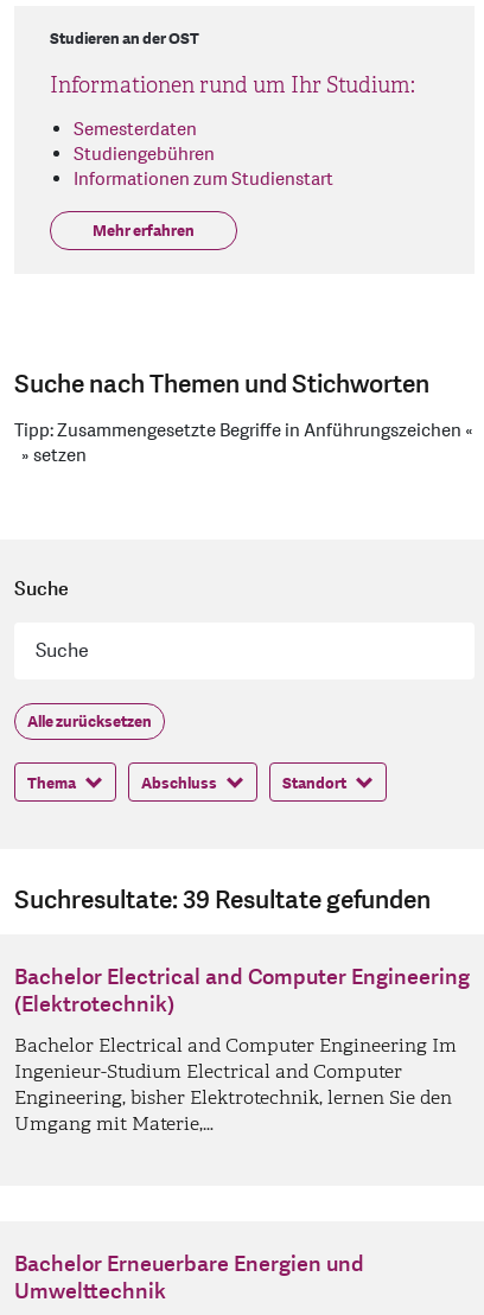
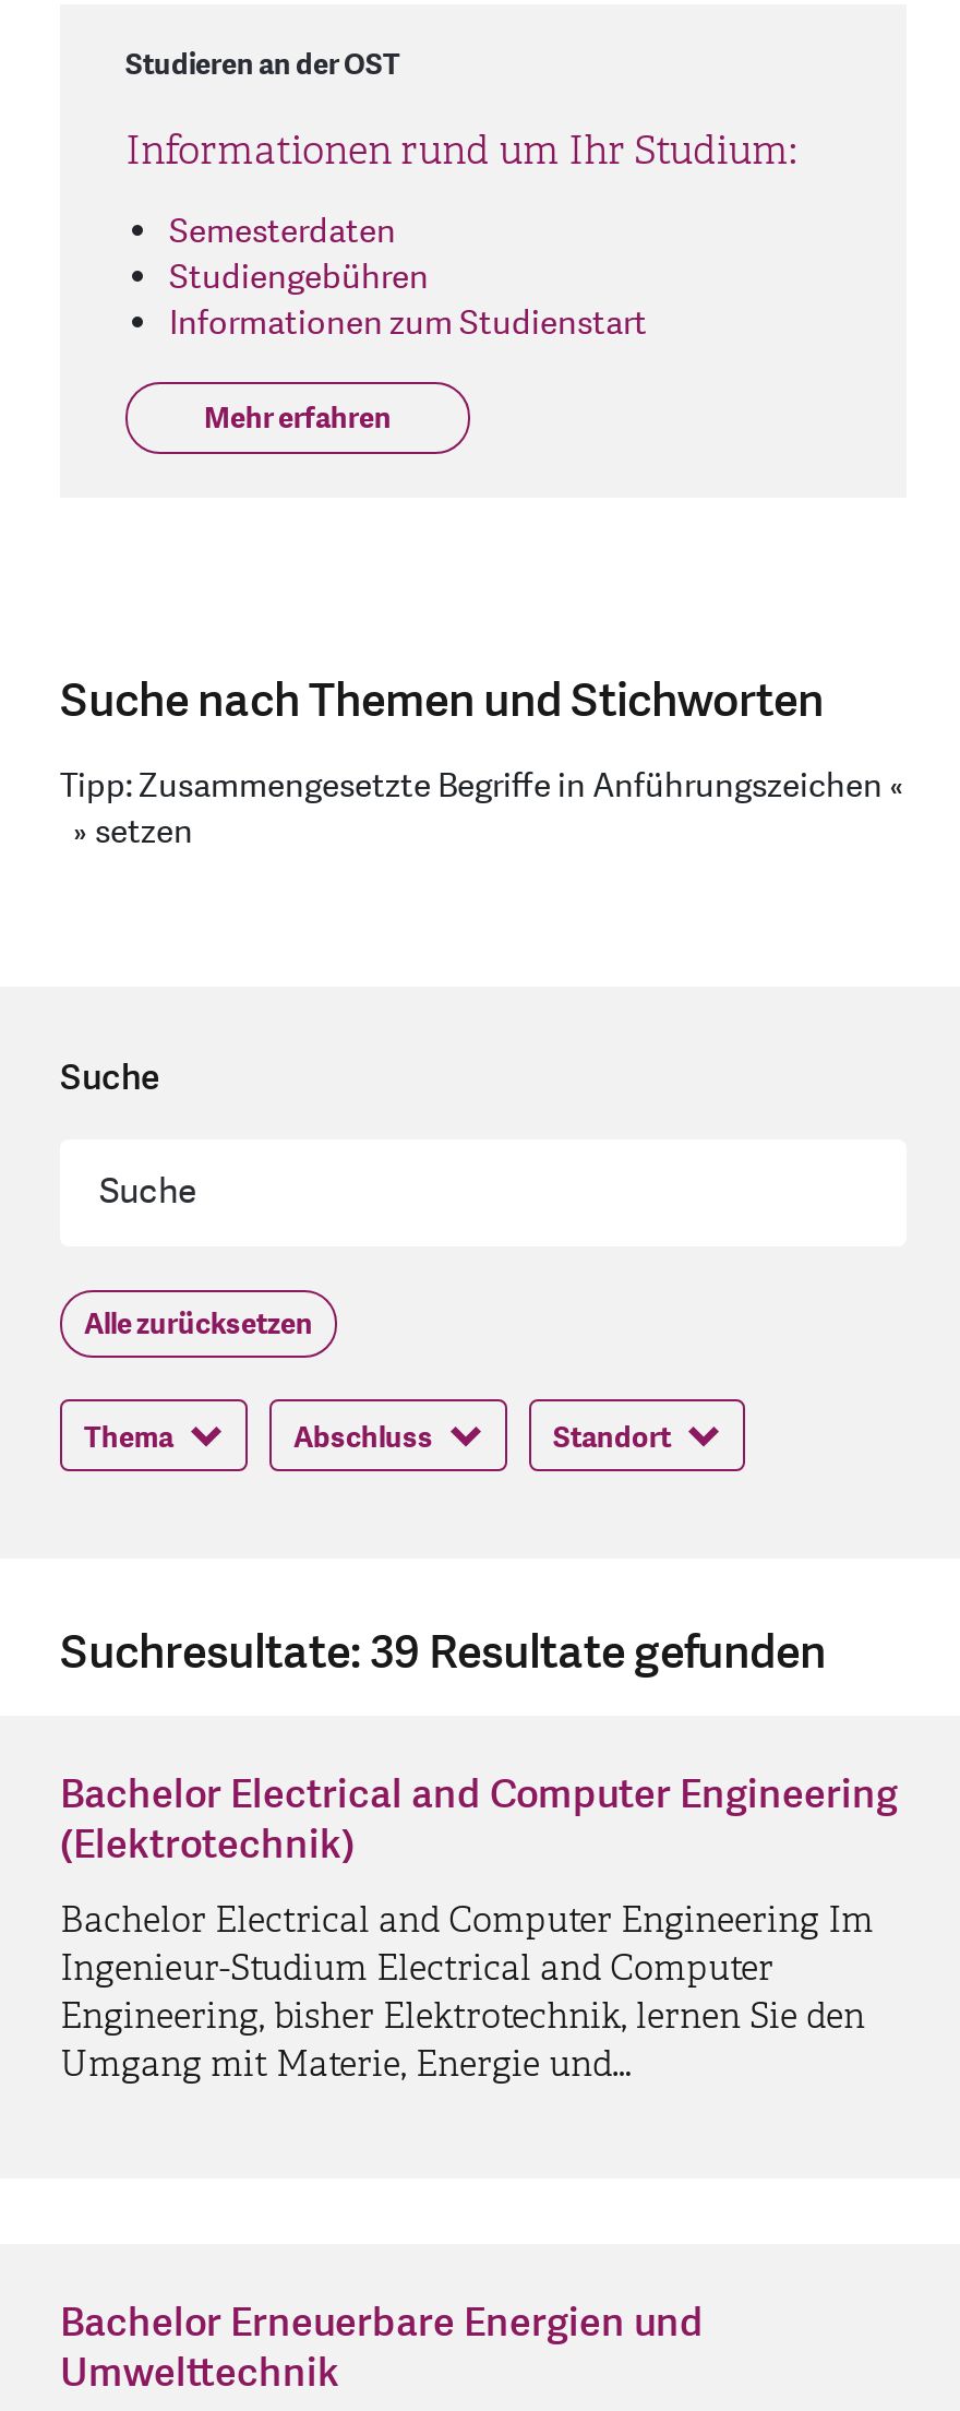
- Umgang mit Materie,…
+ Umgang mit Materie, Energie und…
